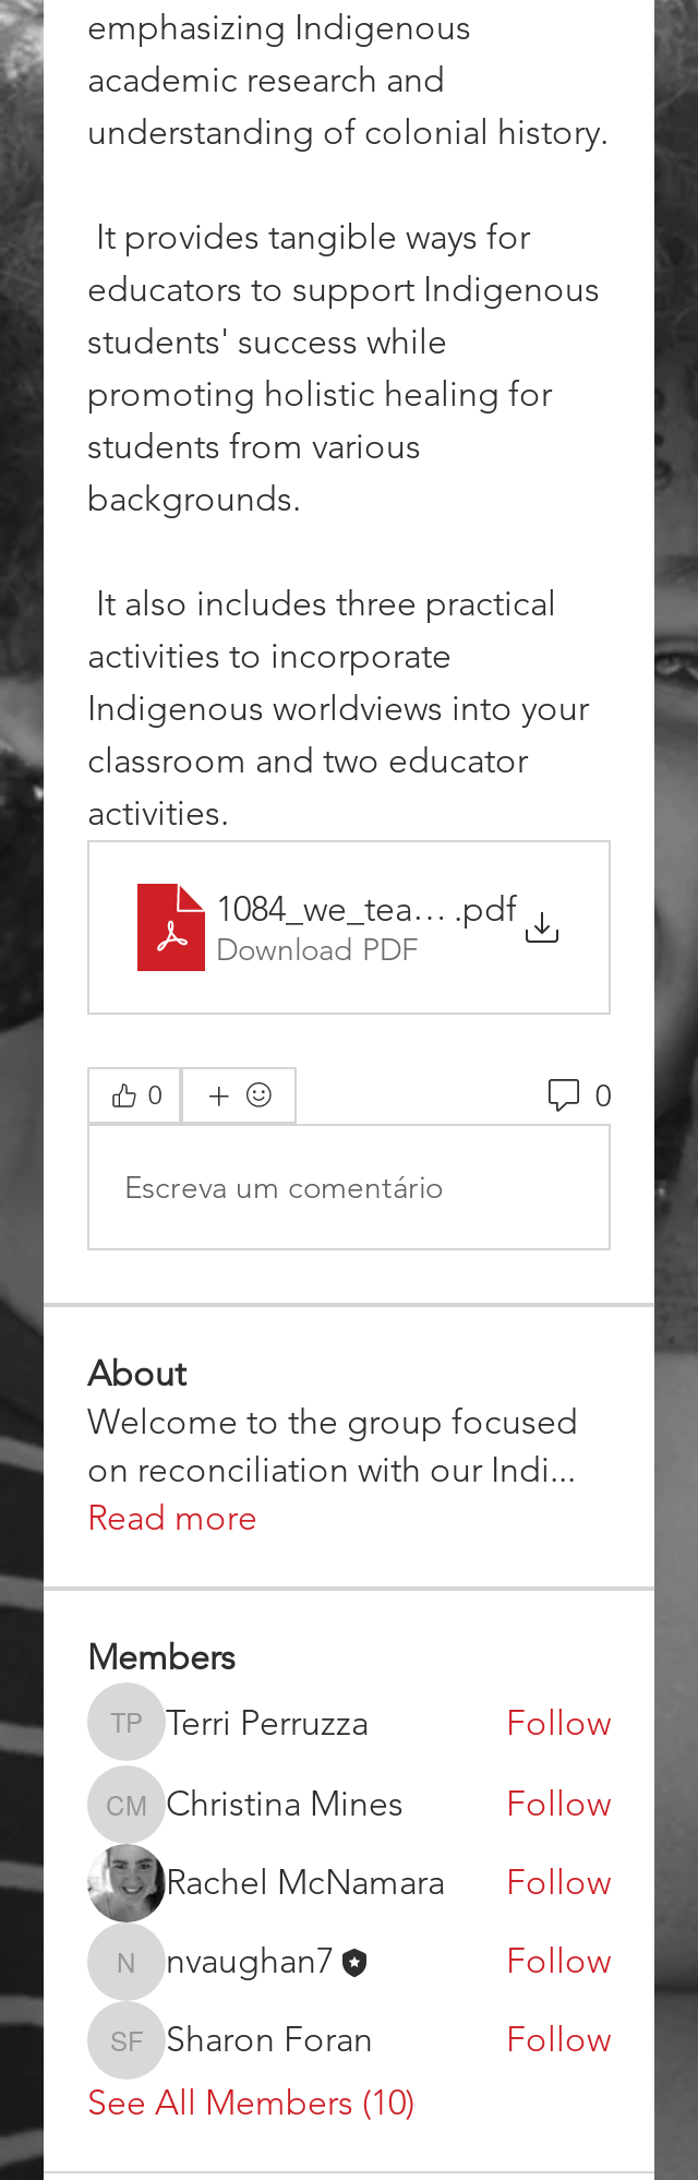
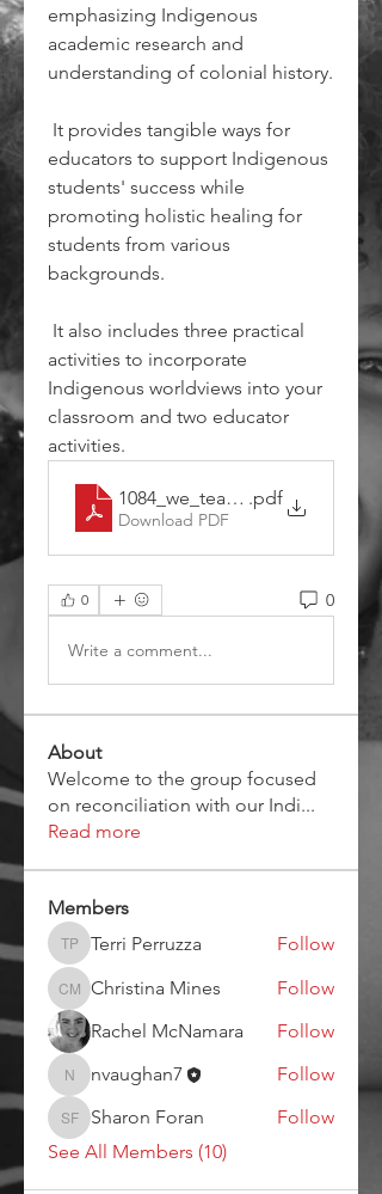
- Escreva um comentário
+ Write a comment...
